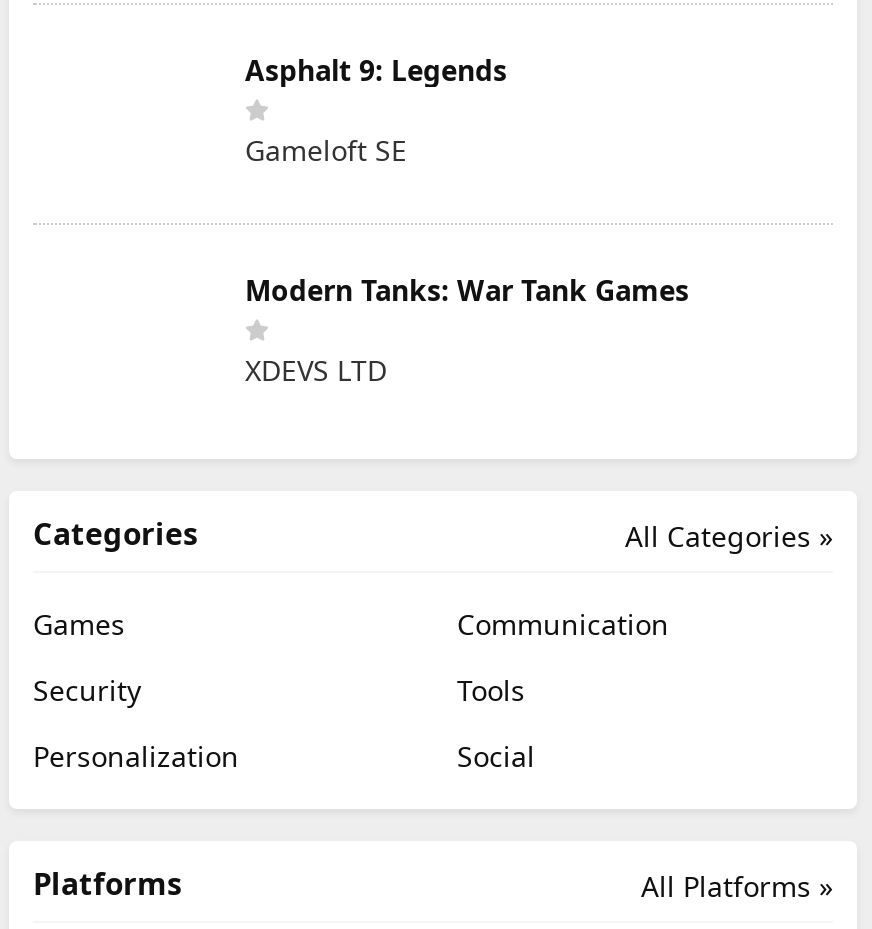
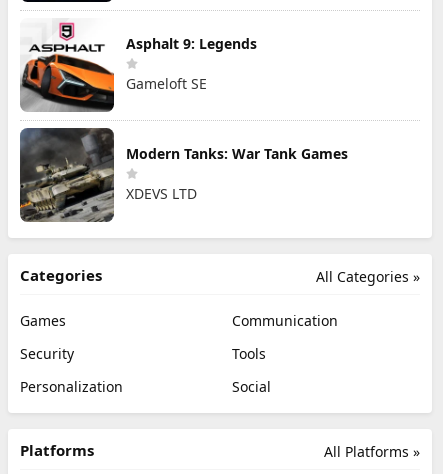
+ [image]

+ [image]
